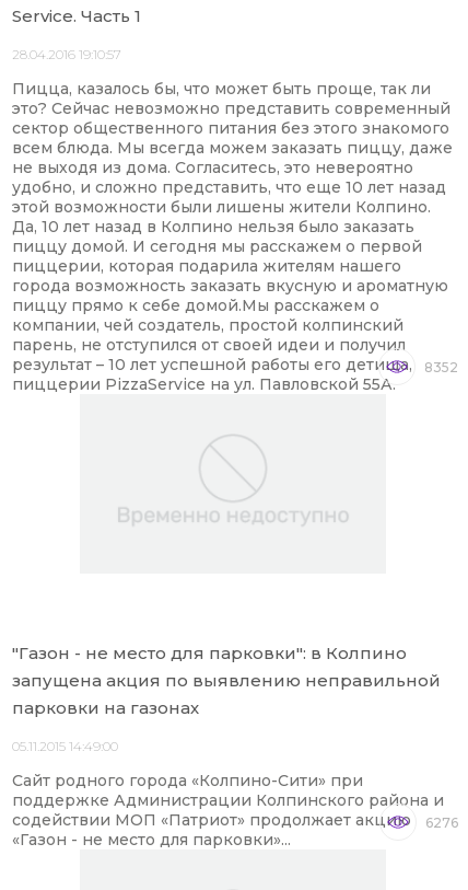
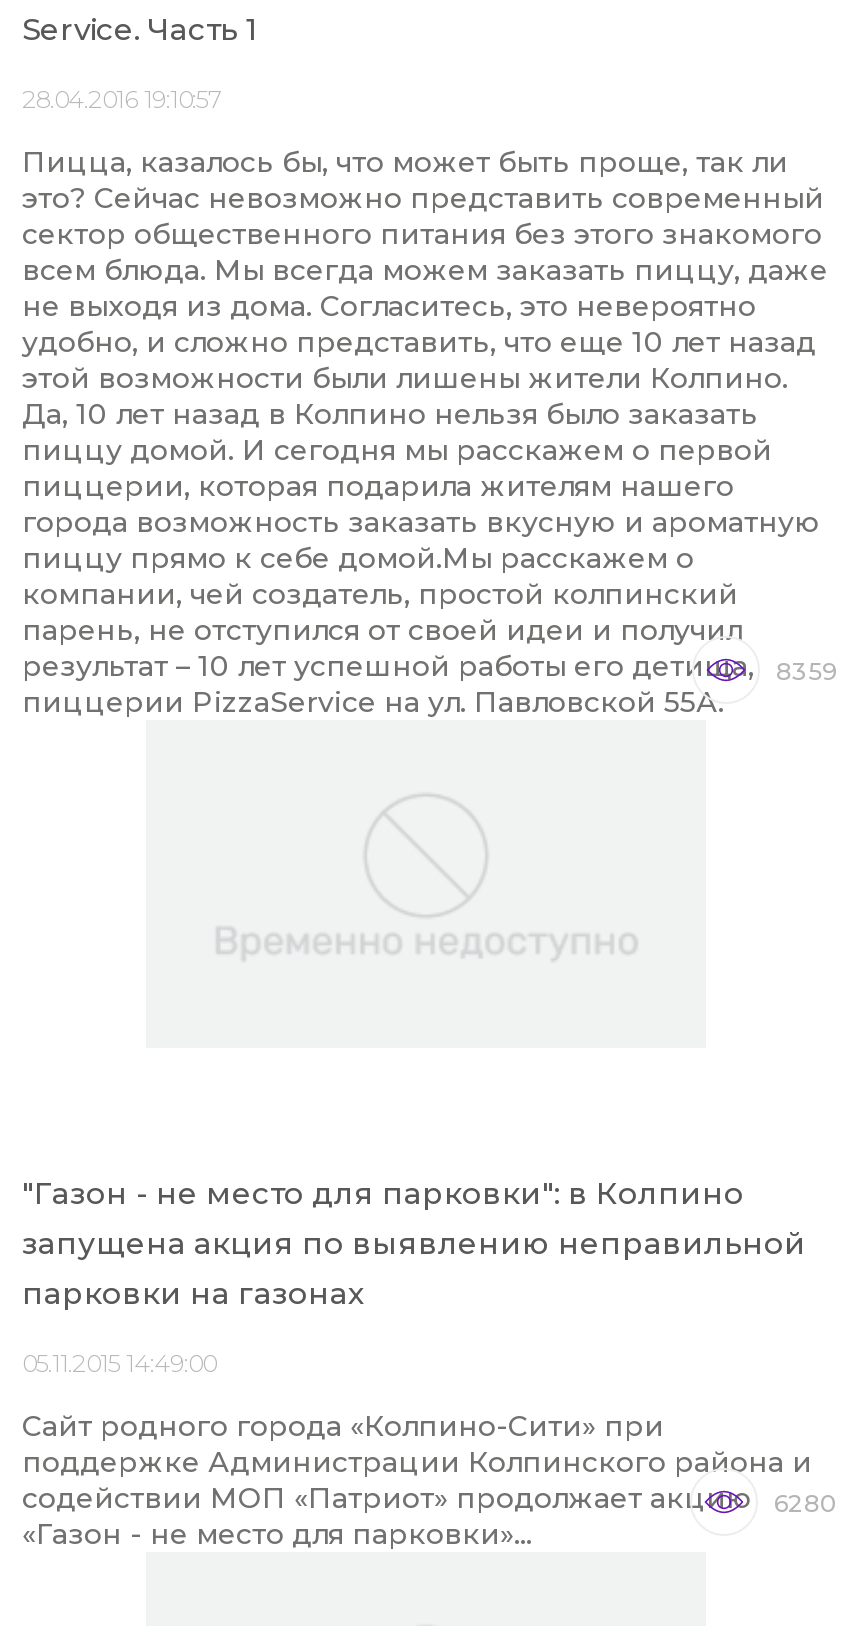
- 8352
+ 8359

- 6276
+ 6280
